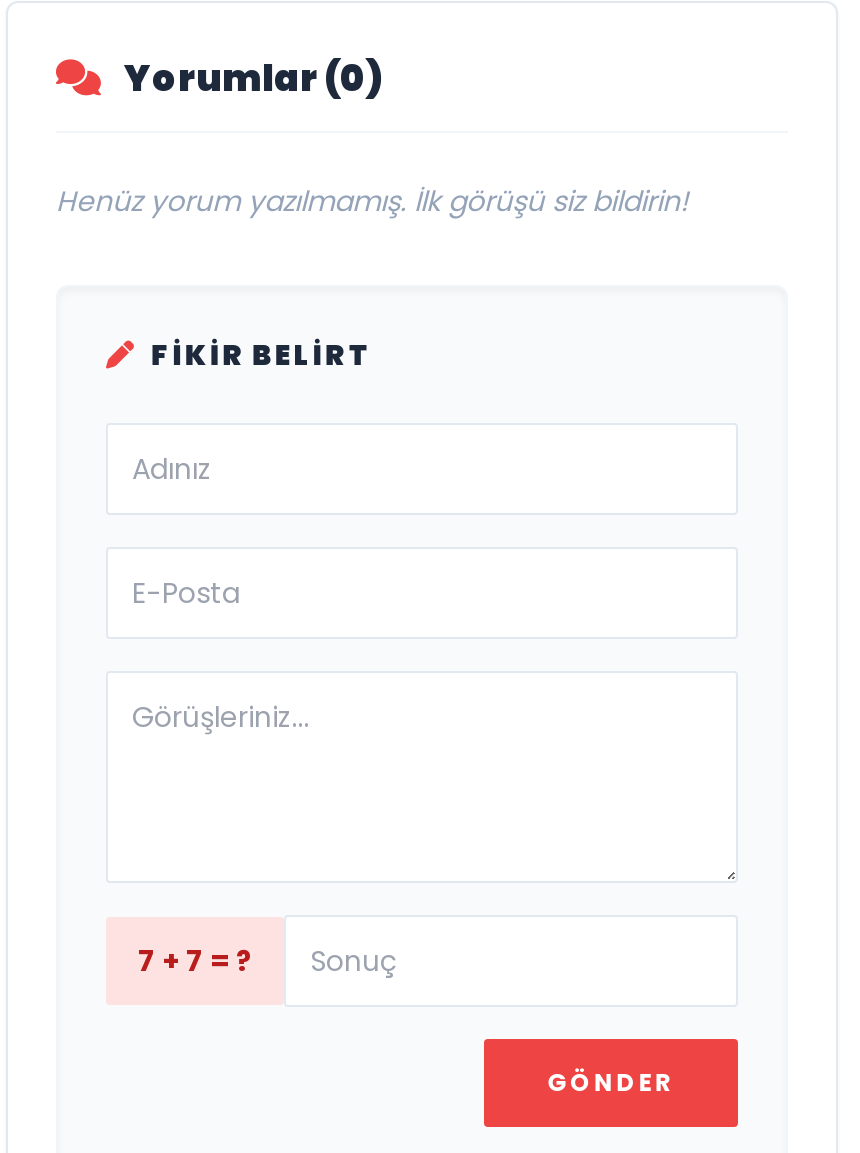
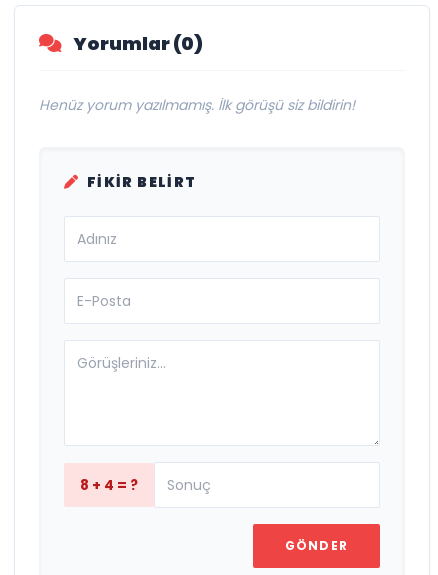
- 7 + 7 = ?
+ 8 + 4 = ?
